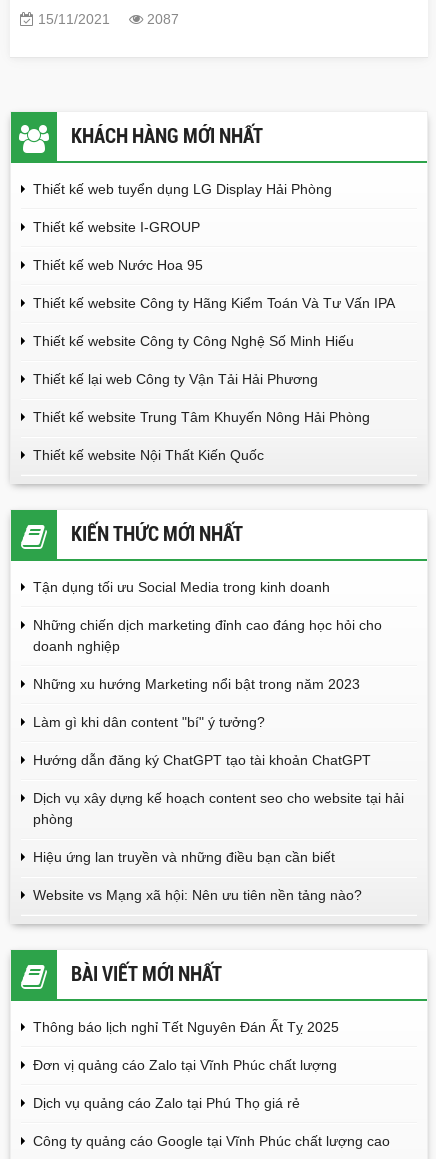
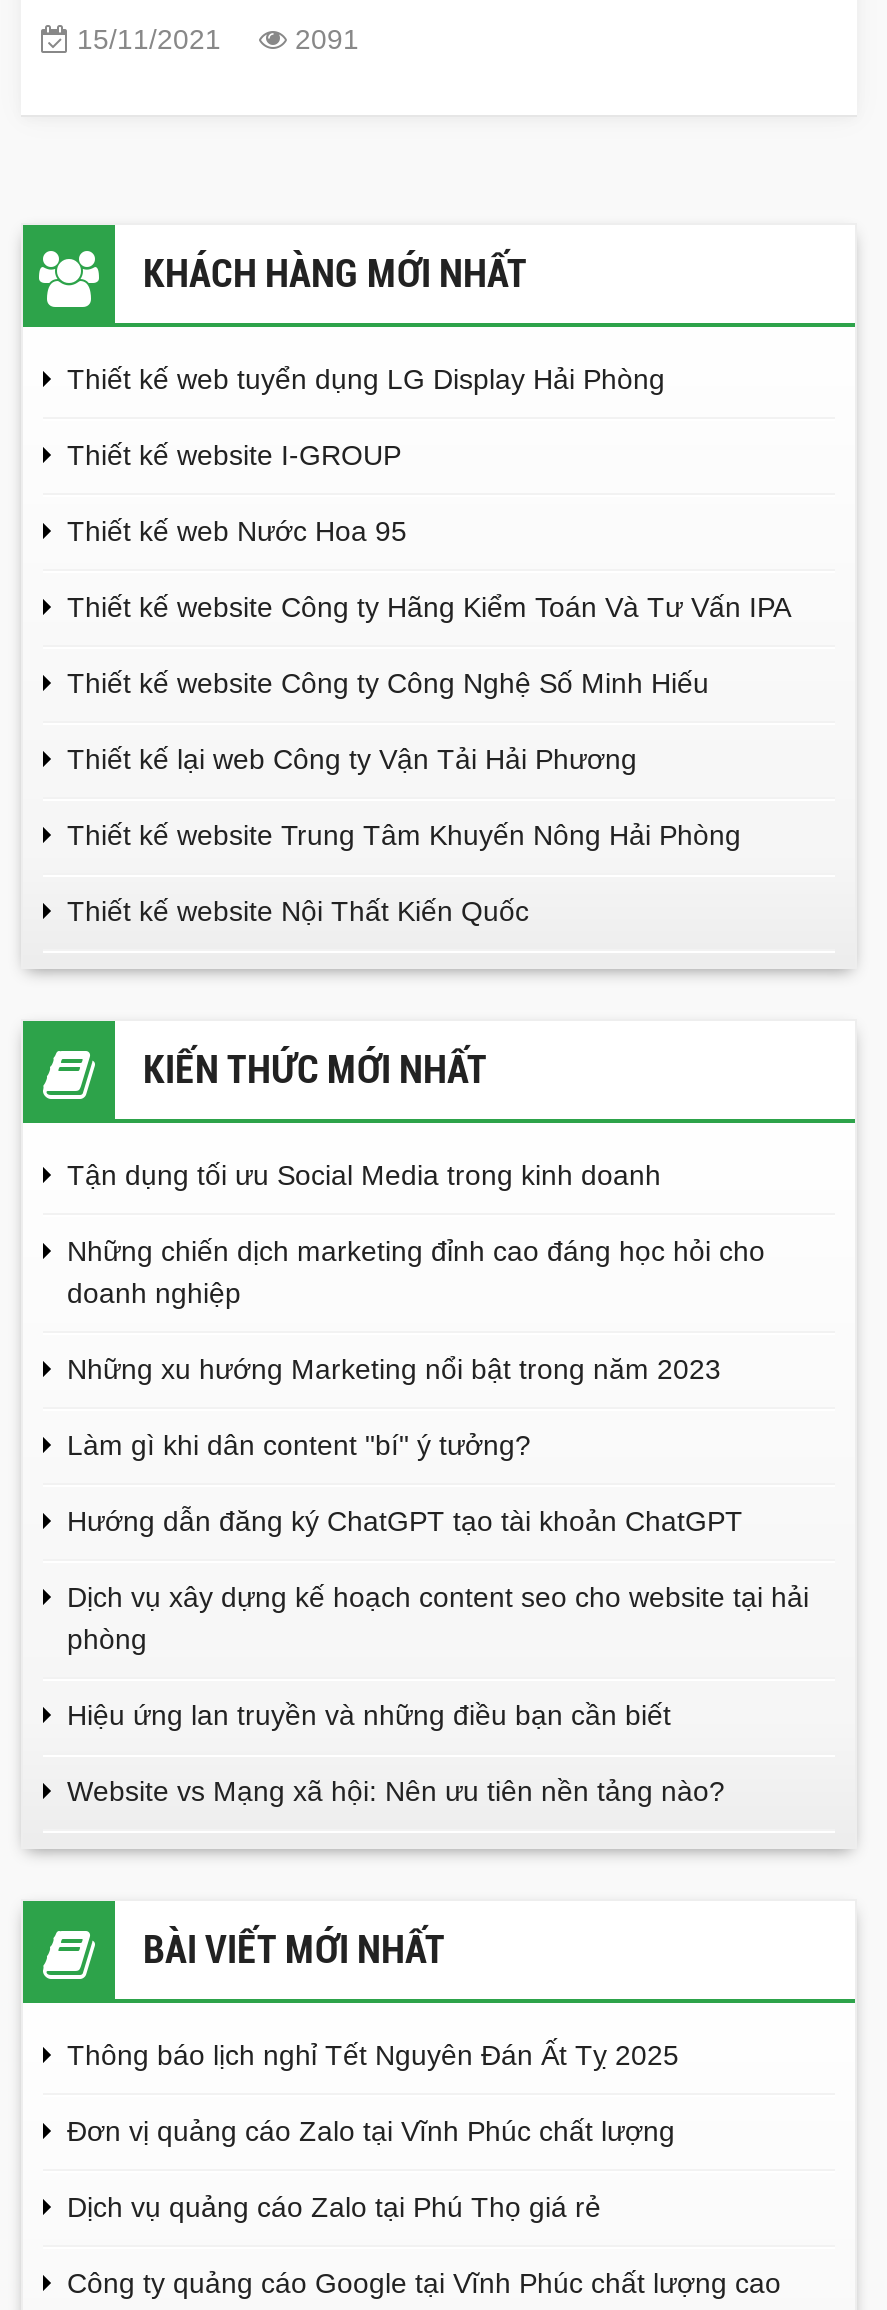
- 2087
+ 2091
